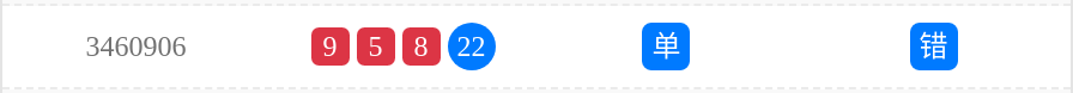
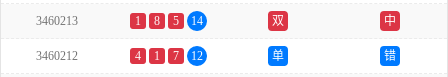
- 3460906
- 9
- 5
+ 3460213
+ 1

- 22
+ 5
+ 14
+ 双
+ 中
+ 3460212
+ 4
+ 1
+ 7
+ 12
